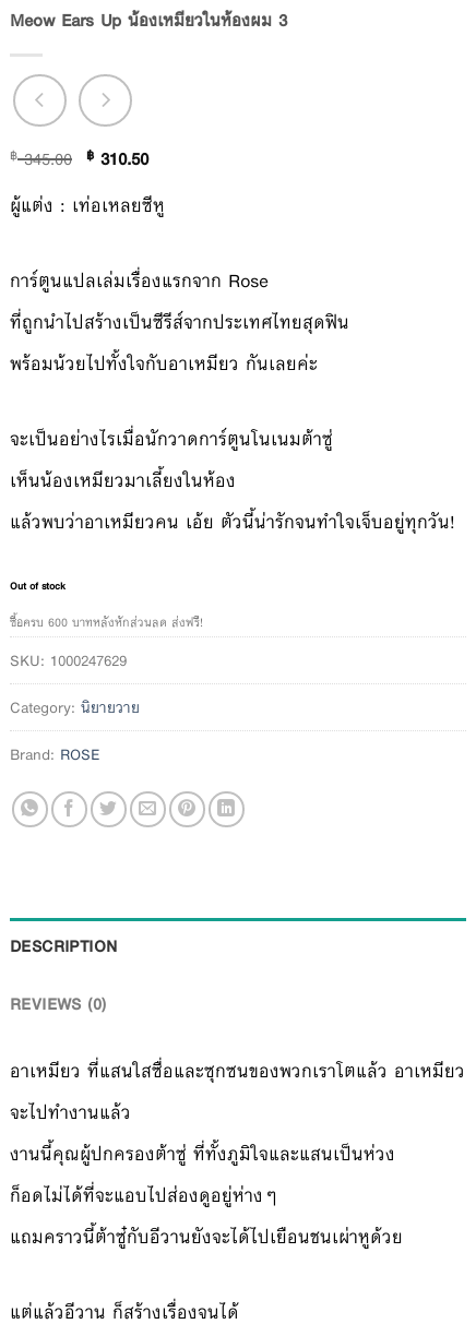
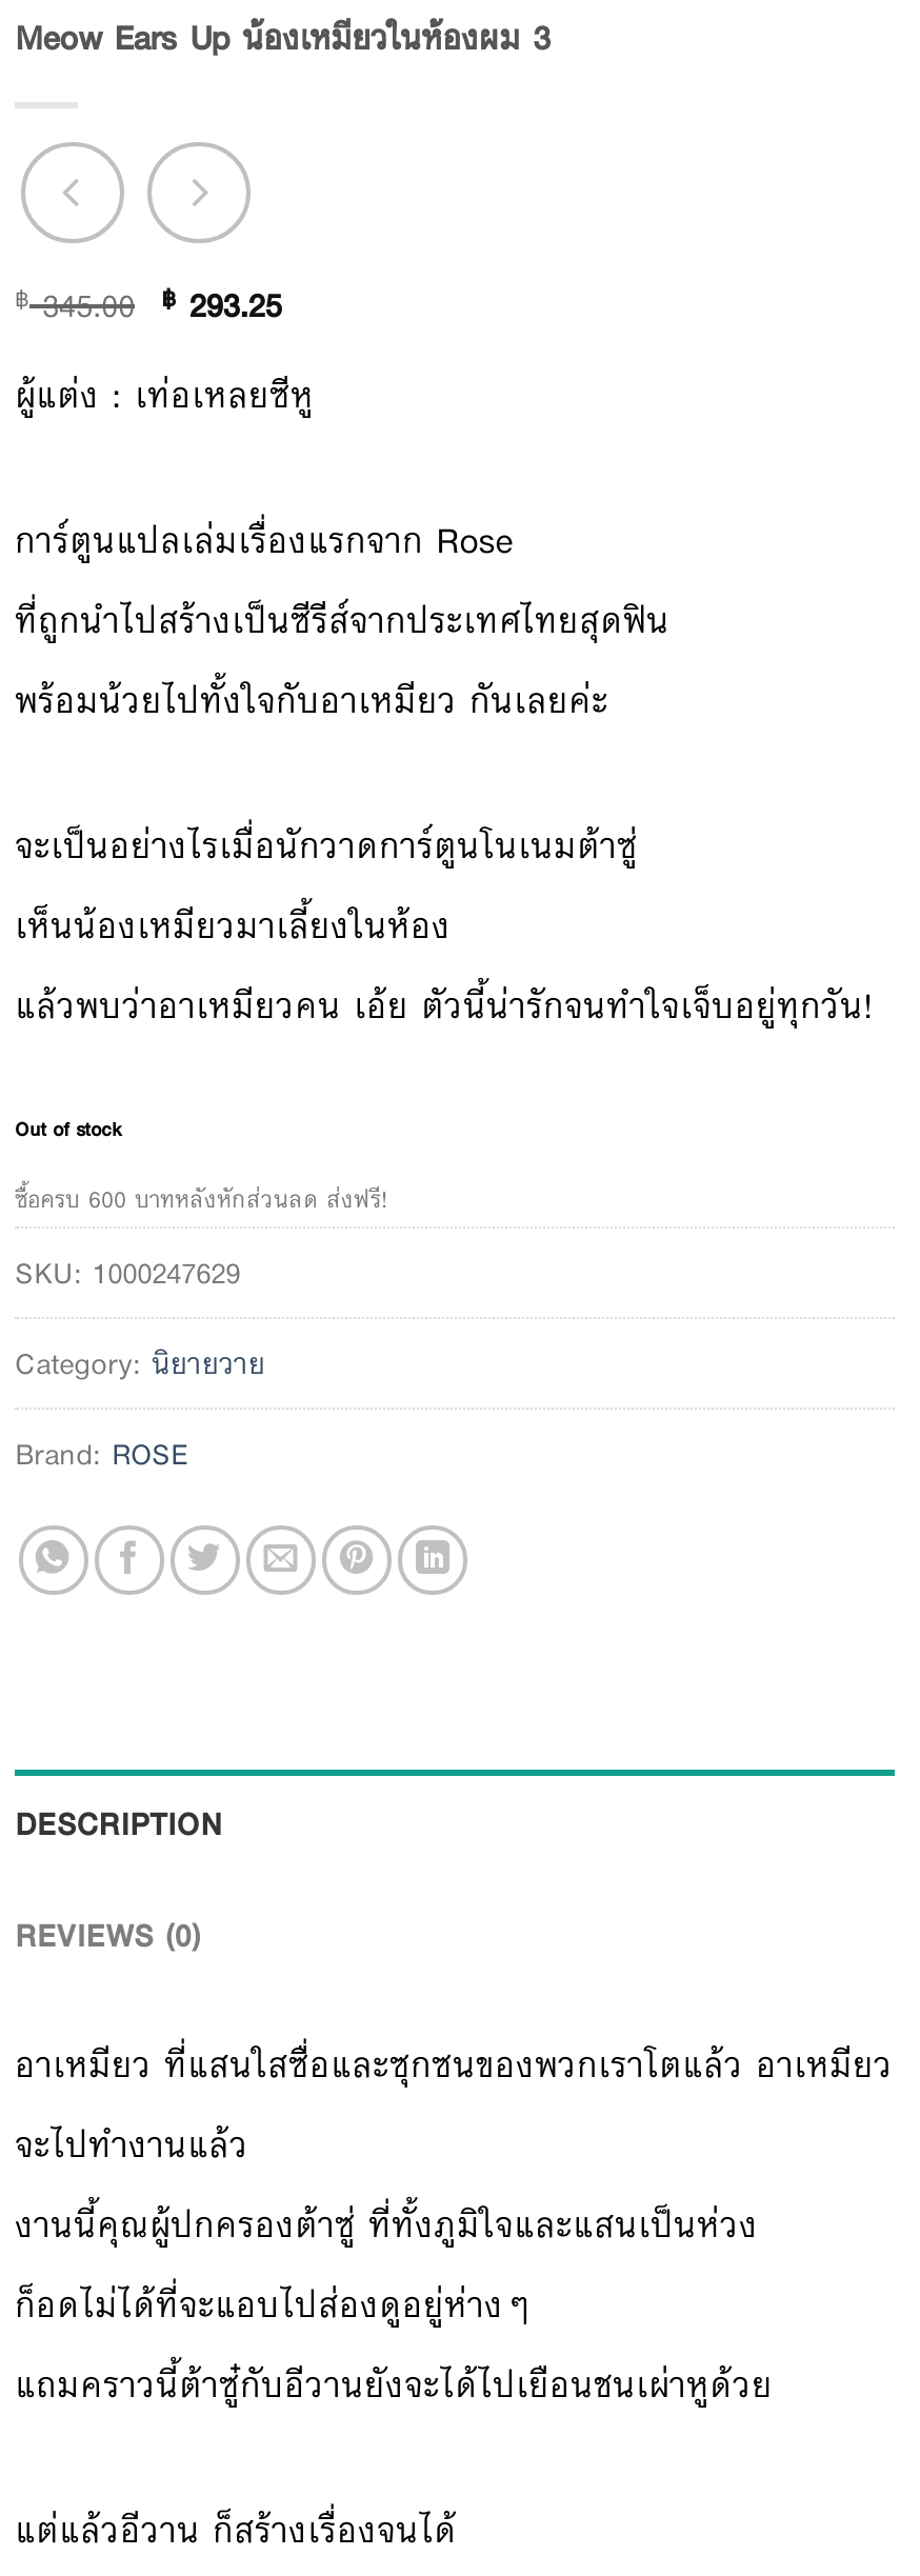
- ฿345.00 ฿310.50
+ ฿345.00 ฿293.25
